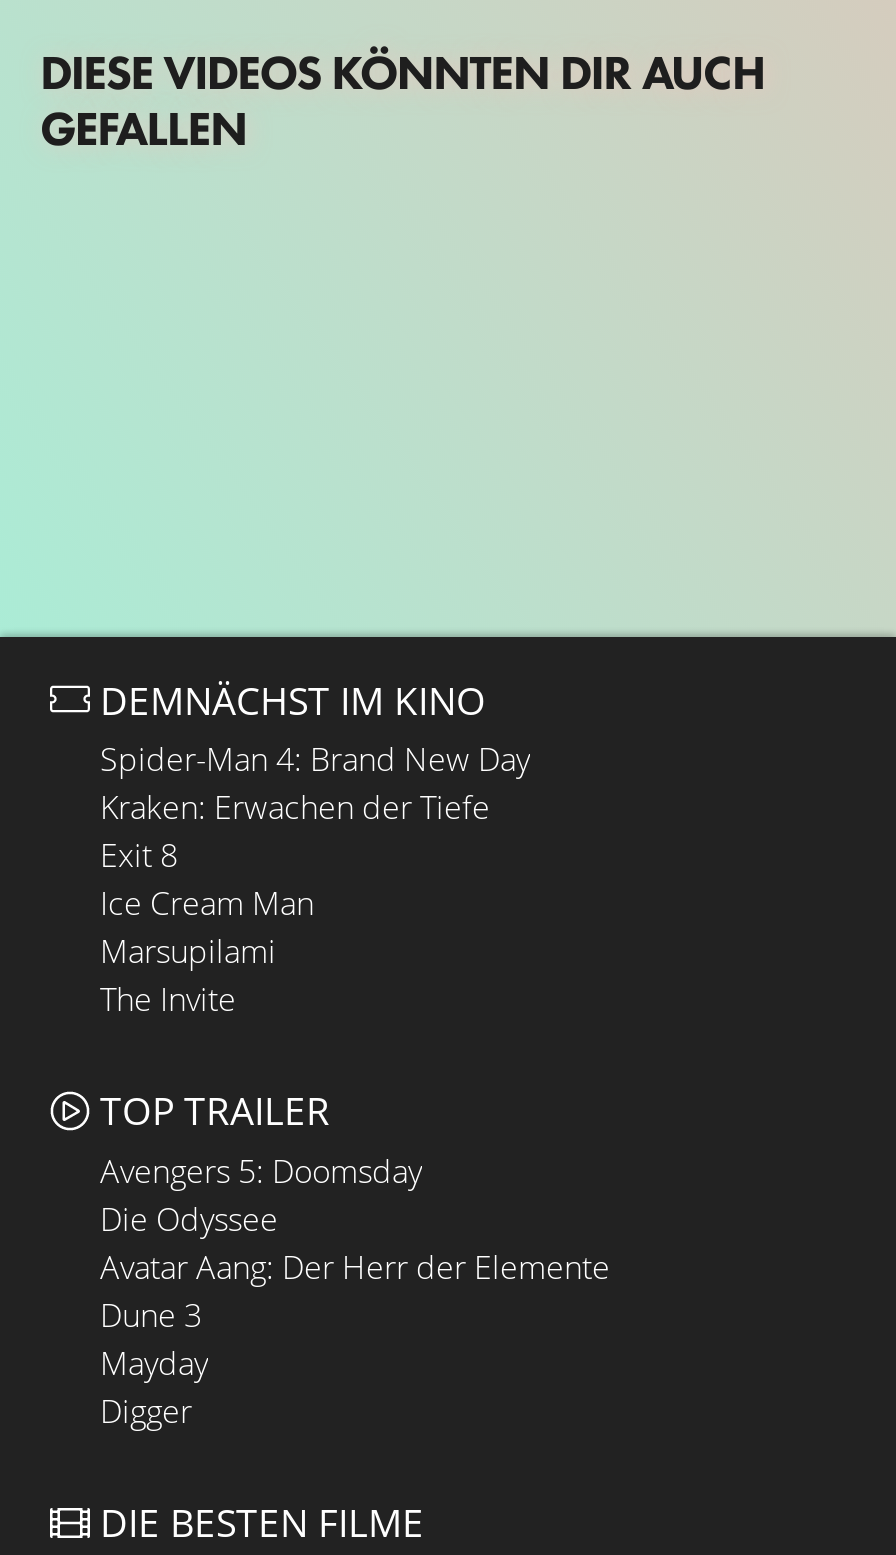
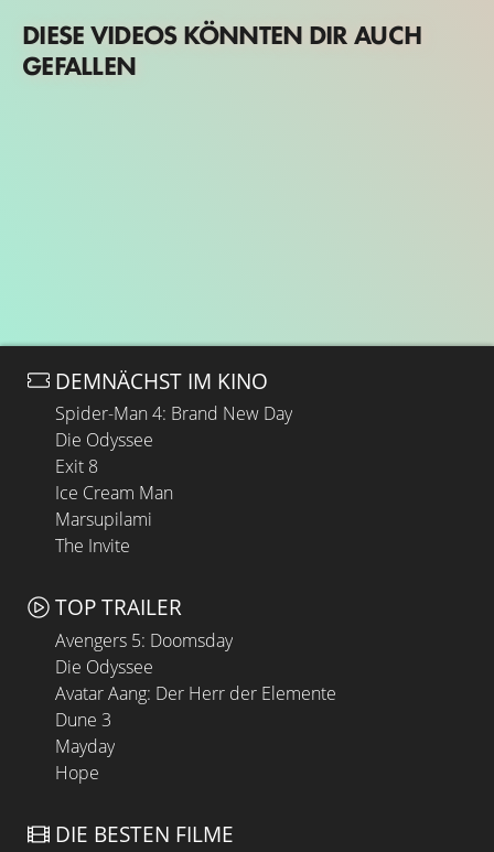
- Kraken: Erwachen der Tiefe
+ Die Odyssee

- Digger
+ Hope
